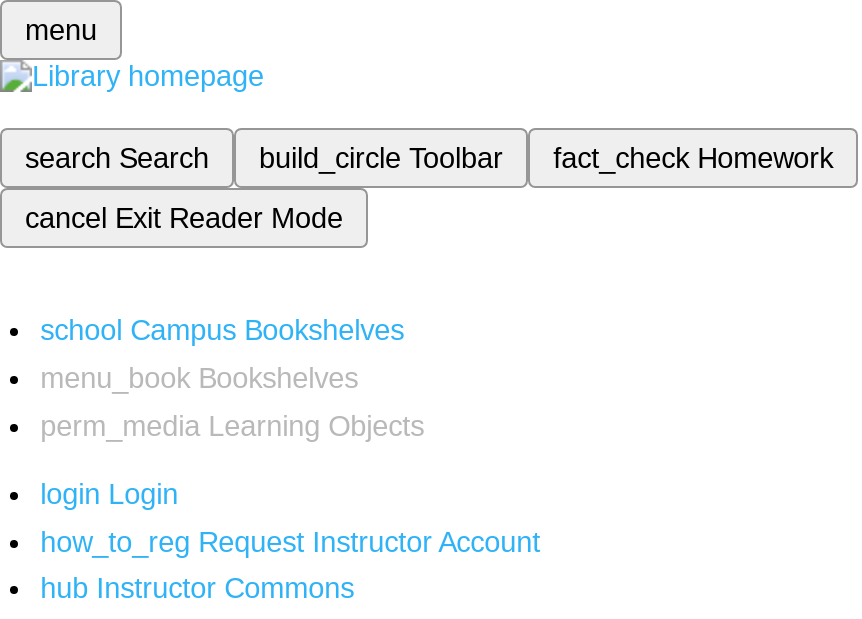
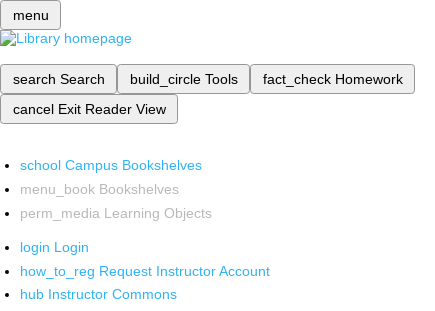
- build_circle Toolbar
+ build_circle Tools

- cancel Exit Reader Mode
+ cancel Exit Reader View
